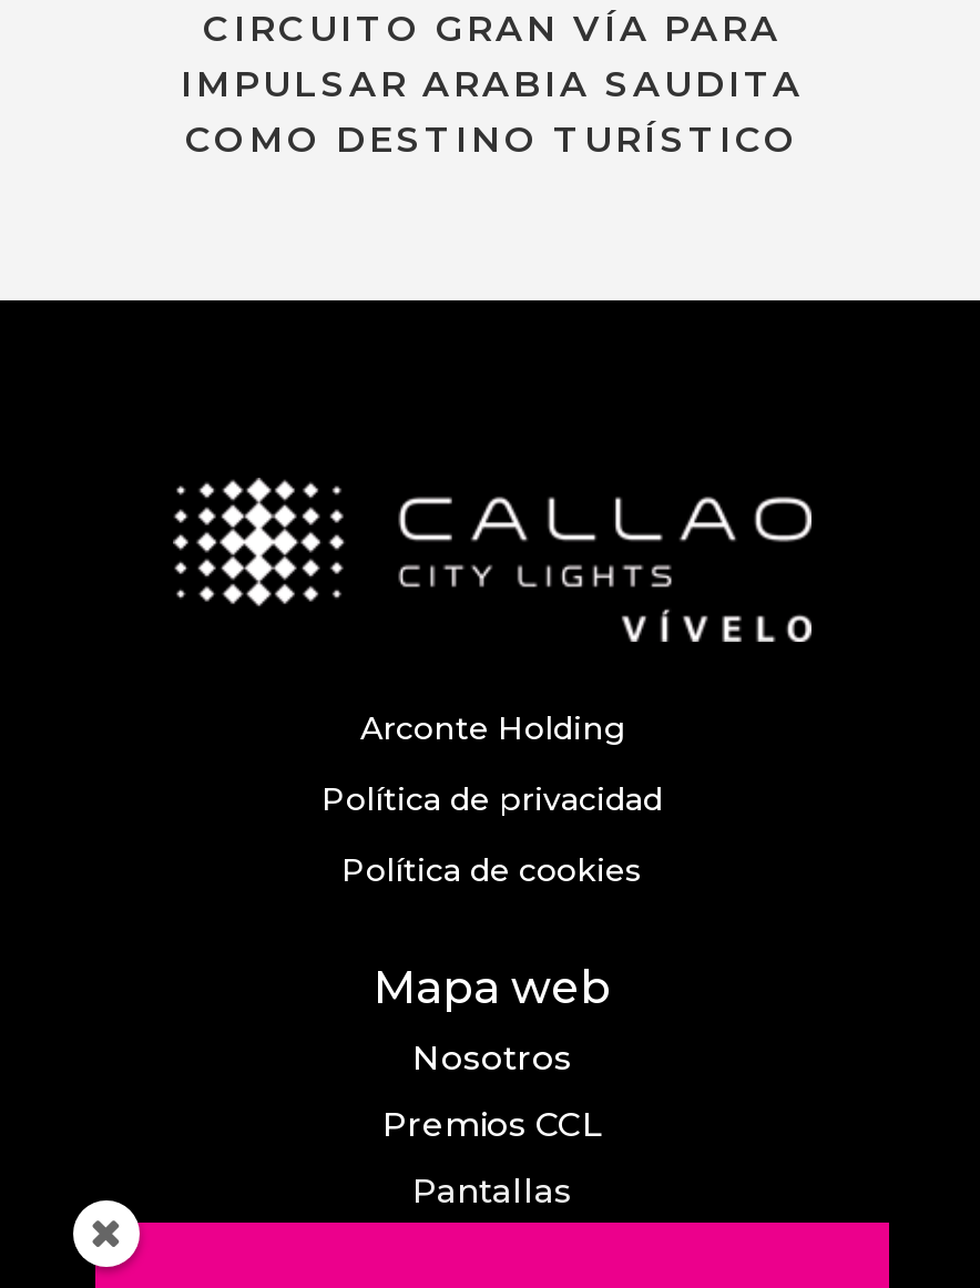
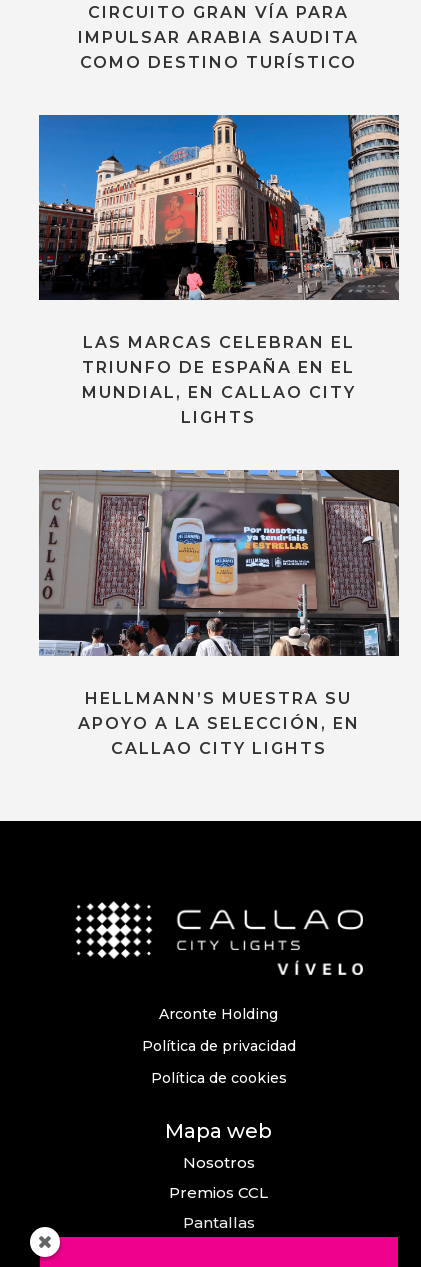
+ [image]
+ LAS MARCAS CELEBRAN EL
+ TRIUNFO DE ESPAÑA EN EL
+ MUNDIAL, EN CALLAO CITY
+ LIGHTS

+ [image]
+ HELLMANN’S MUESTRA SU
+ APOYO A LA SELECCIÓN, EN
+ CALLAO CITY LIGHTS
